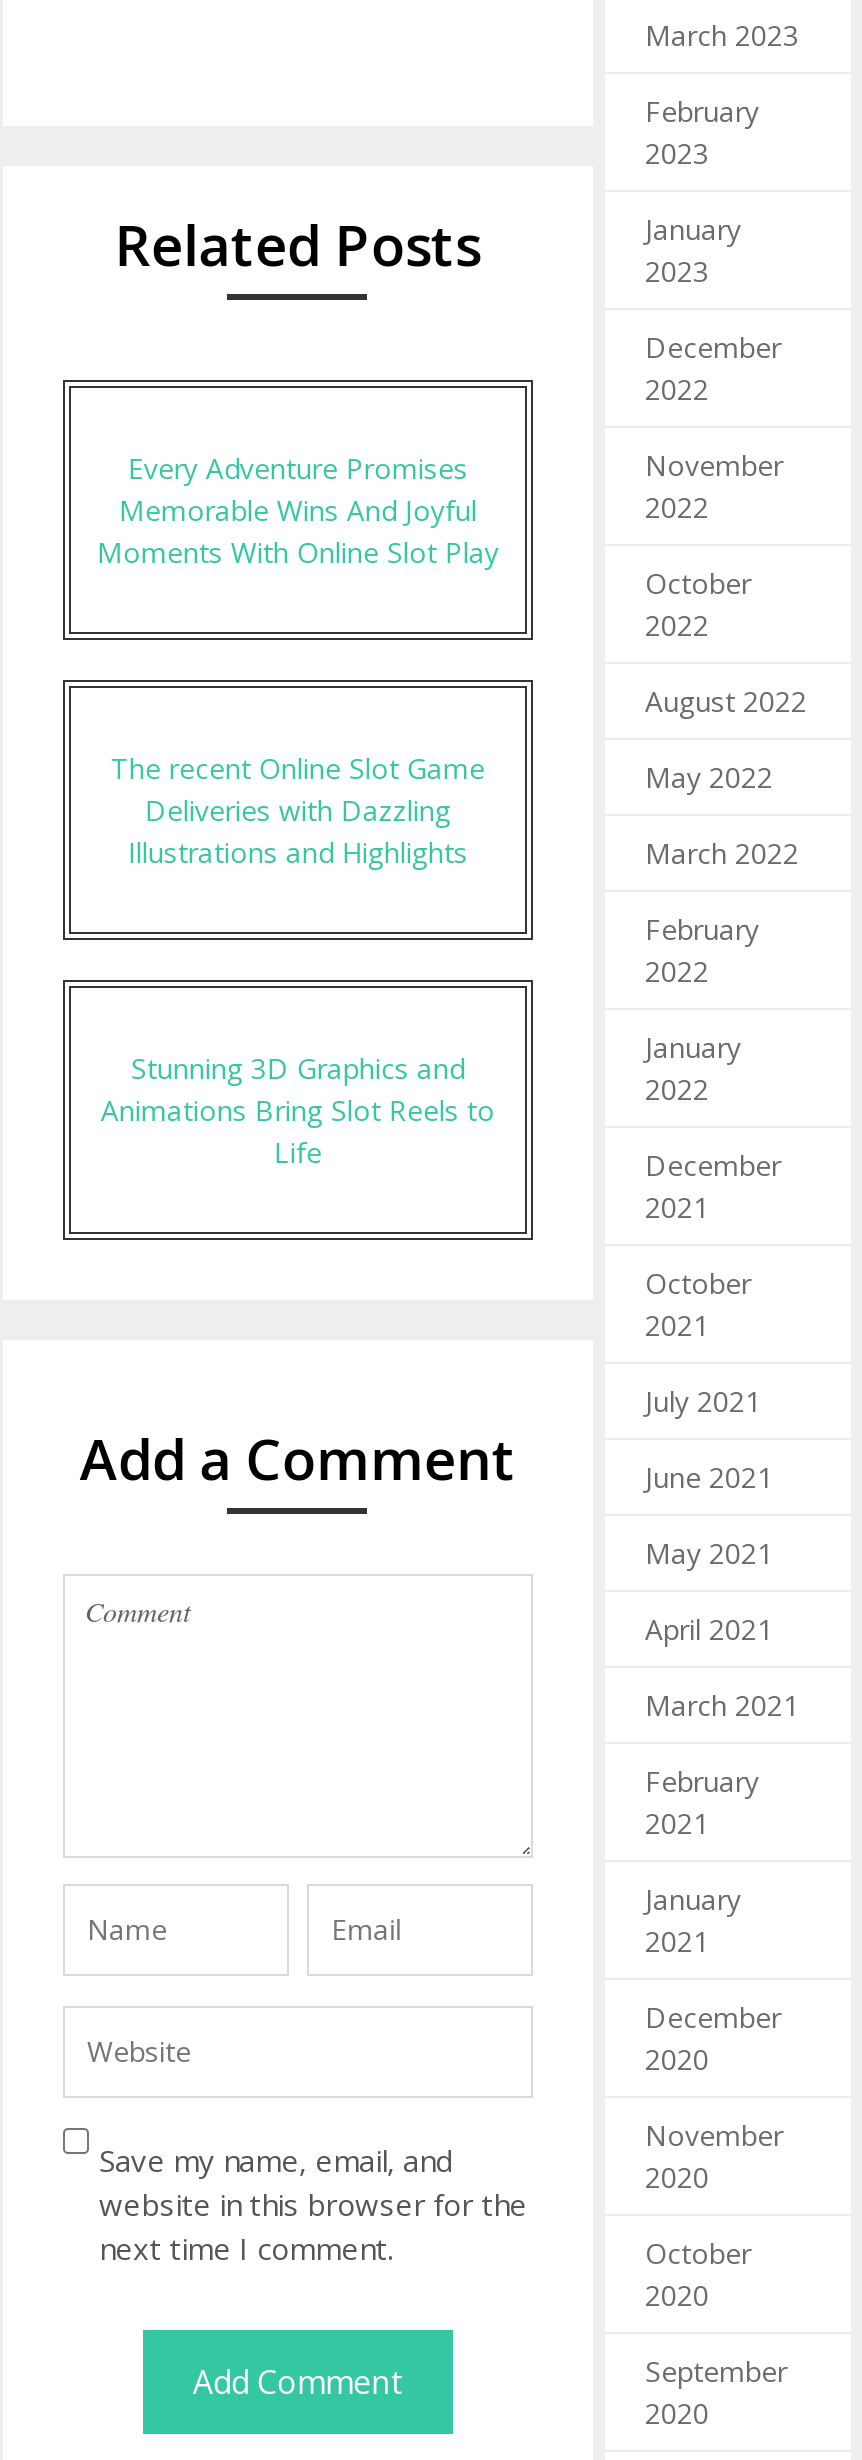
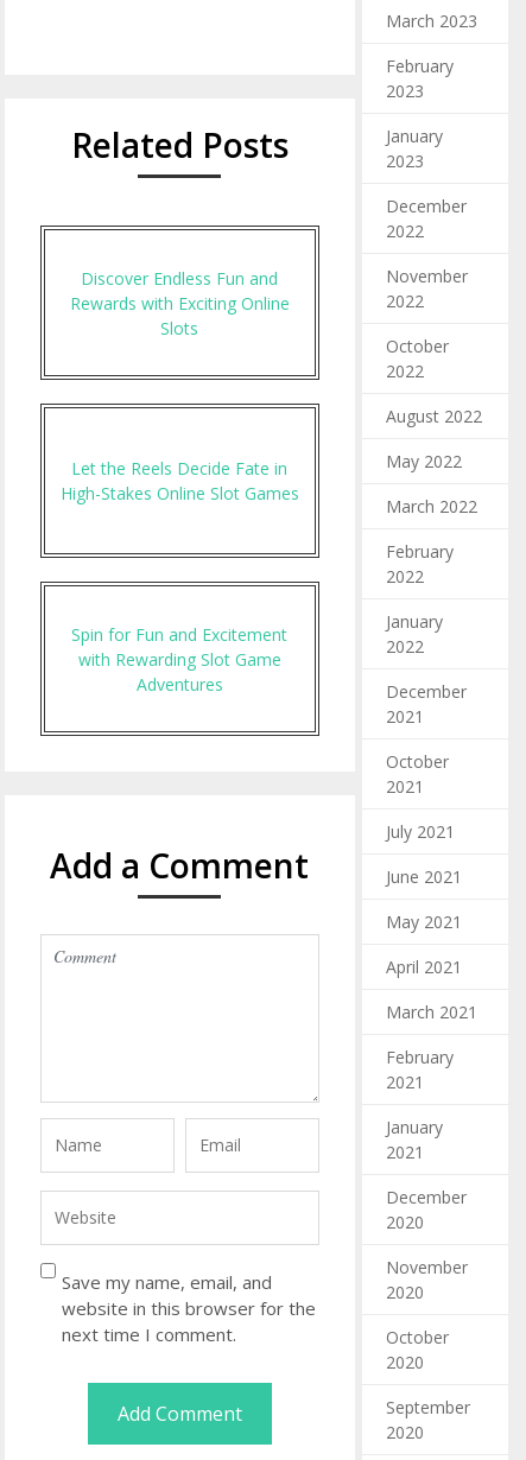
- Every Adventure Promises
- Memorable Wins And Joyful
- Moments With Online Slot Play
+ Discover Endless Fun and
+ Rewards with Exciting Online
+ Slots

- The recent Online Slot Game
- Deliveries with Dazzling
- Illustrations and Highlights
+ Let the Reels Decide Fate in
+ High-Stakes Online Slot Games

- Stunning 3D Graphics and
- Animations Bring Slot Reels to
- Life
+ Spin for Fun and Excitement
+ with Rewarding Slot Game
+ Adventures
